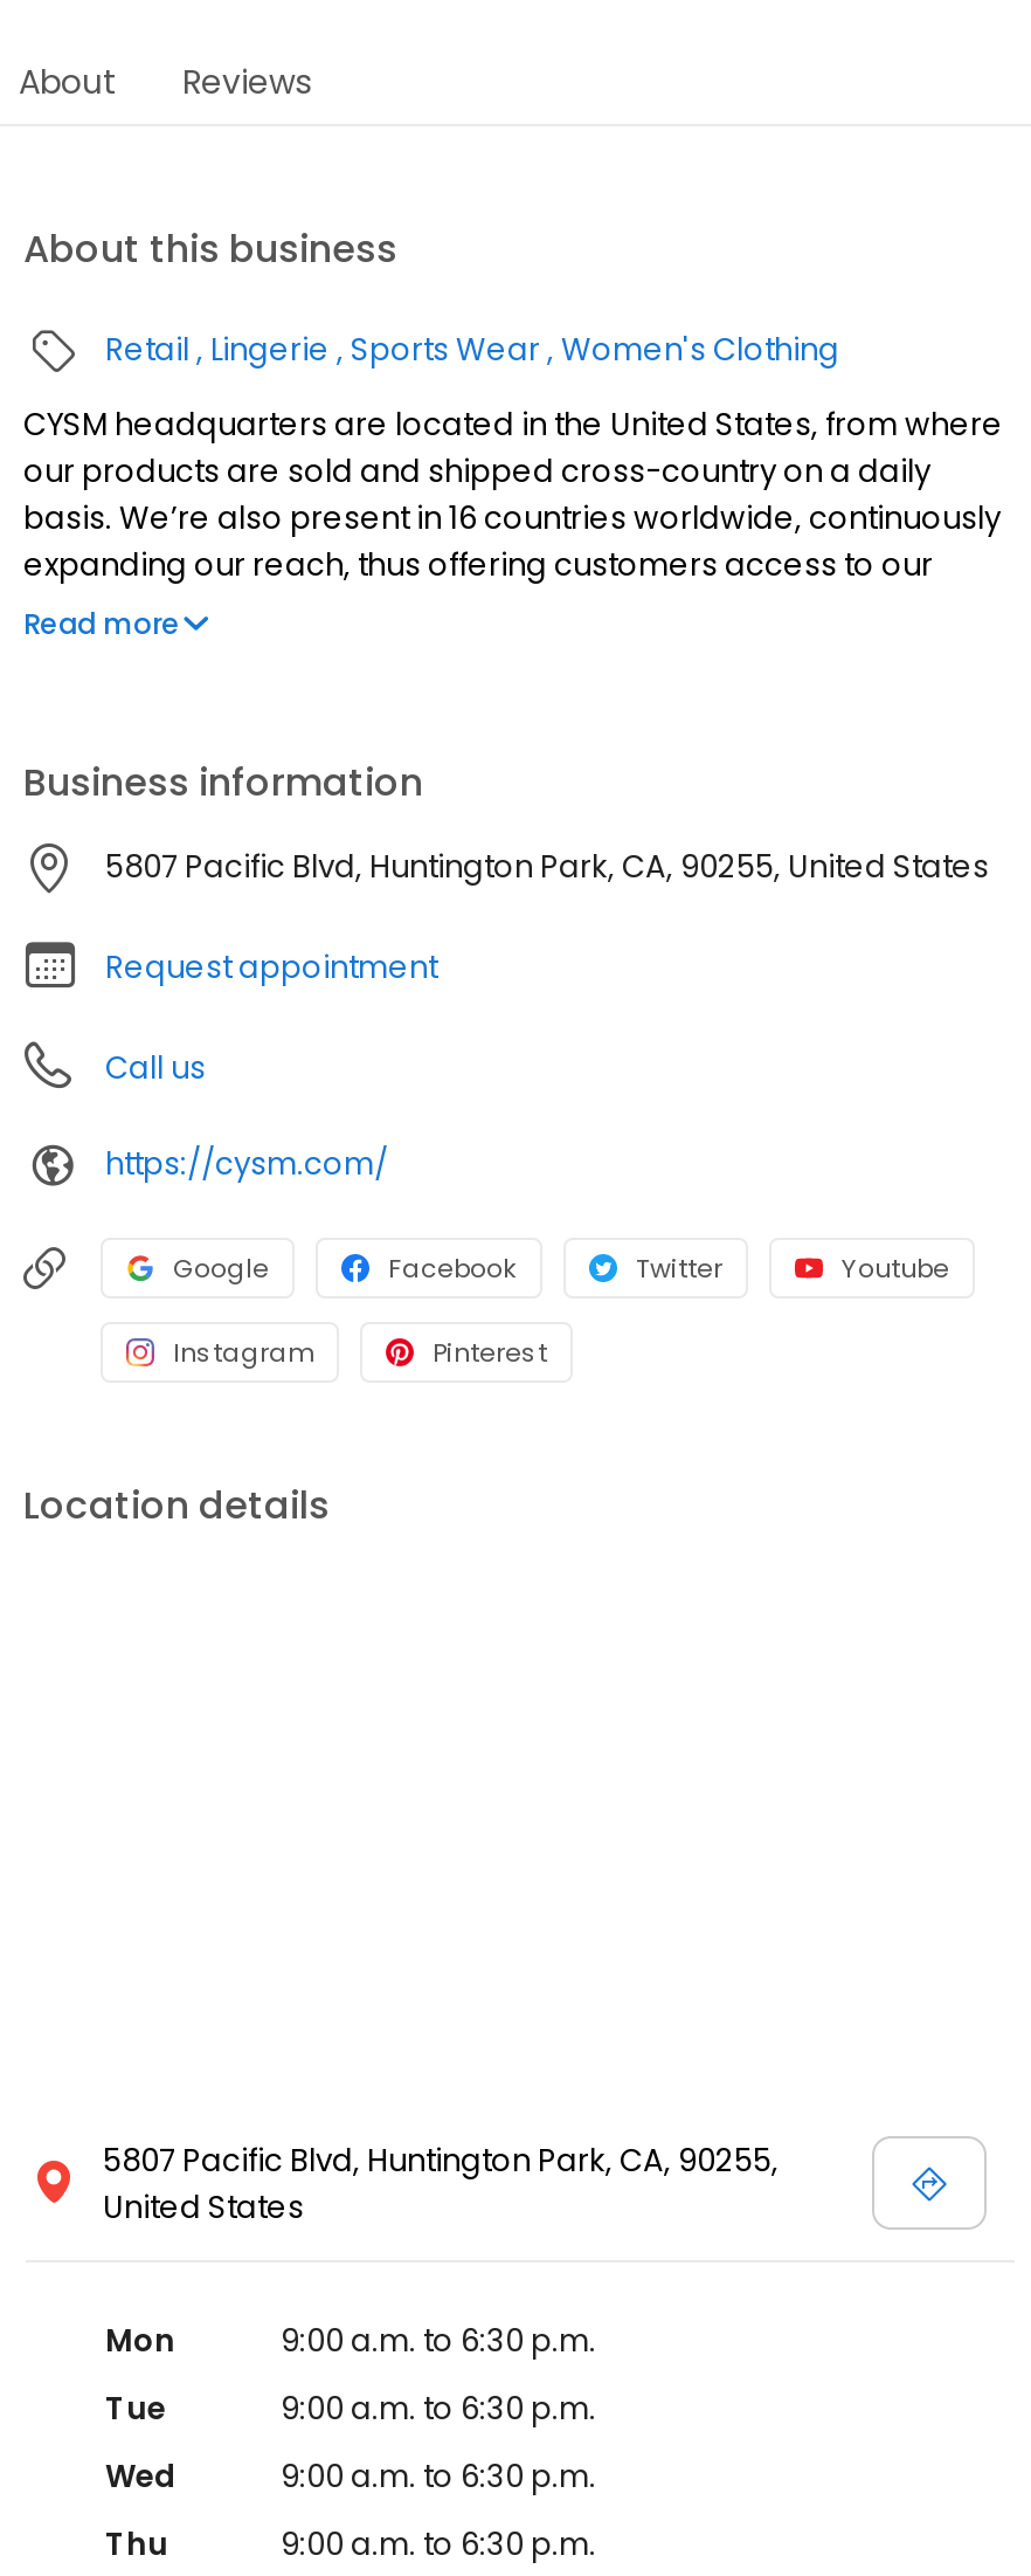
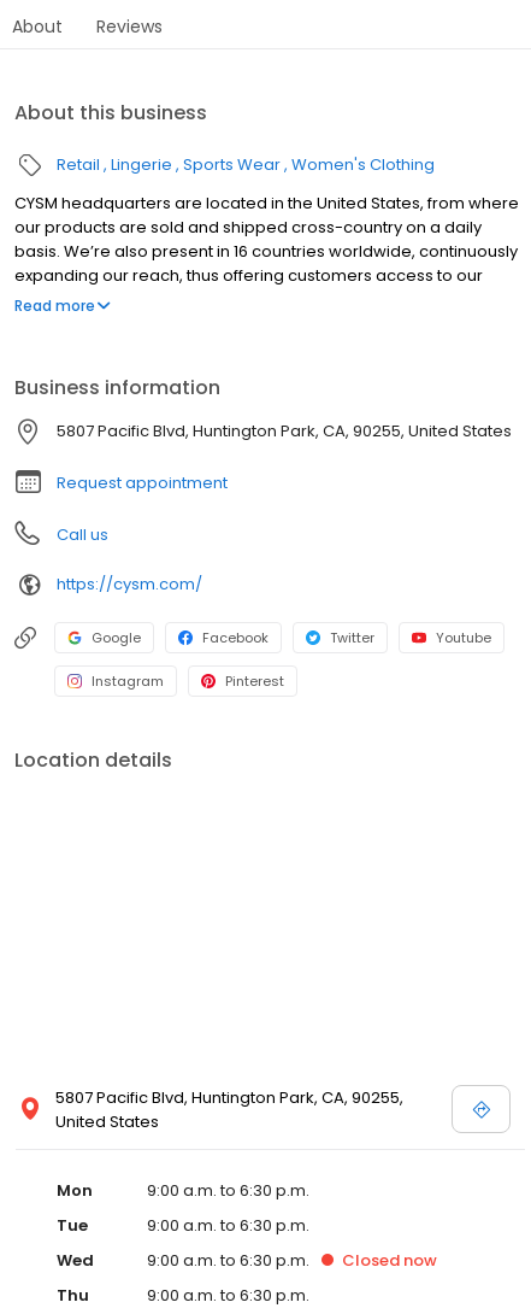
+ Closed now
